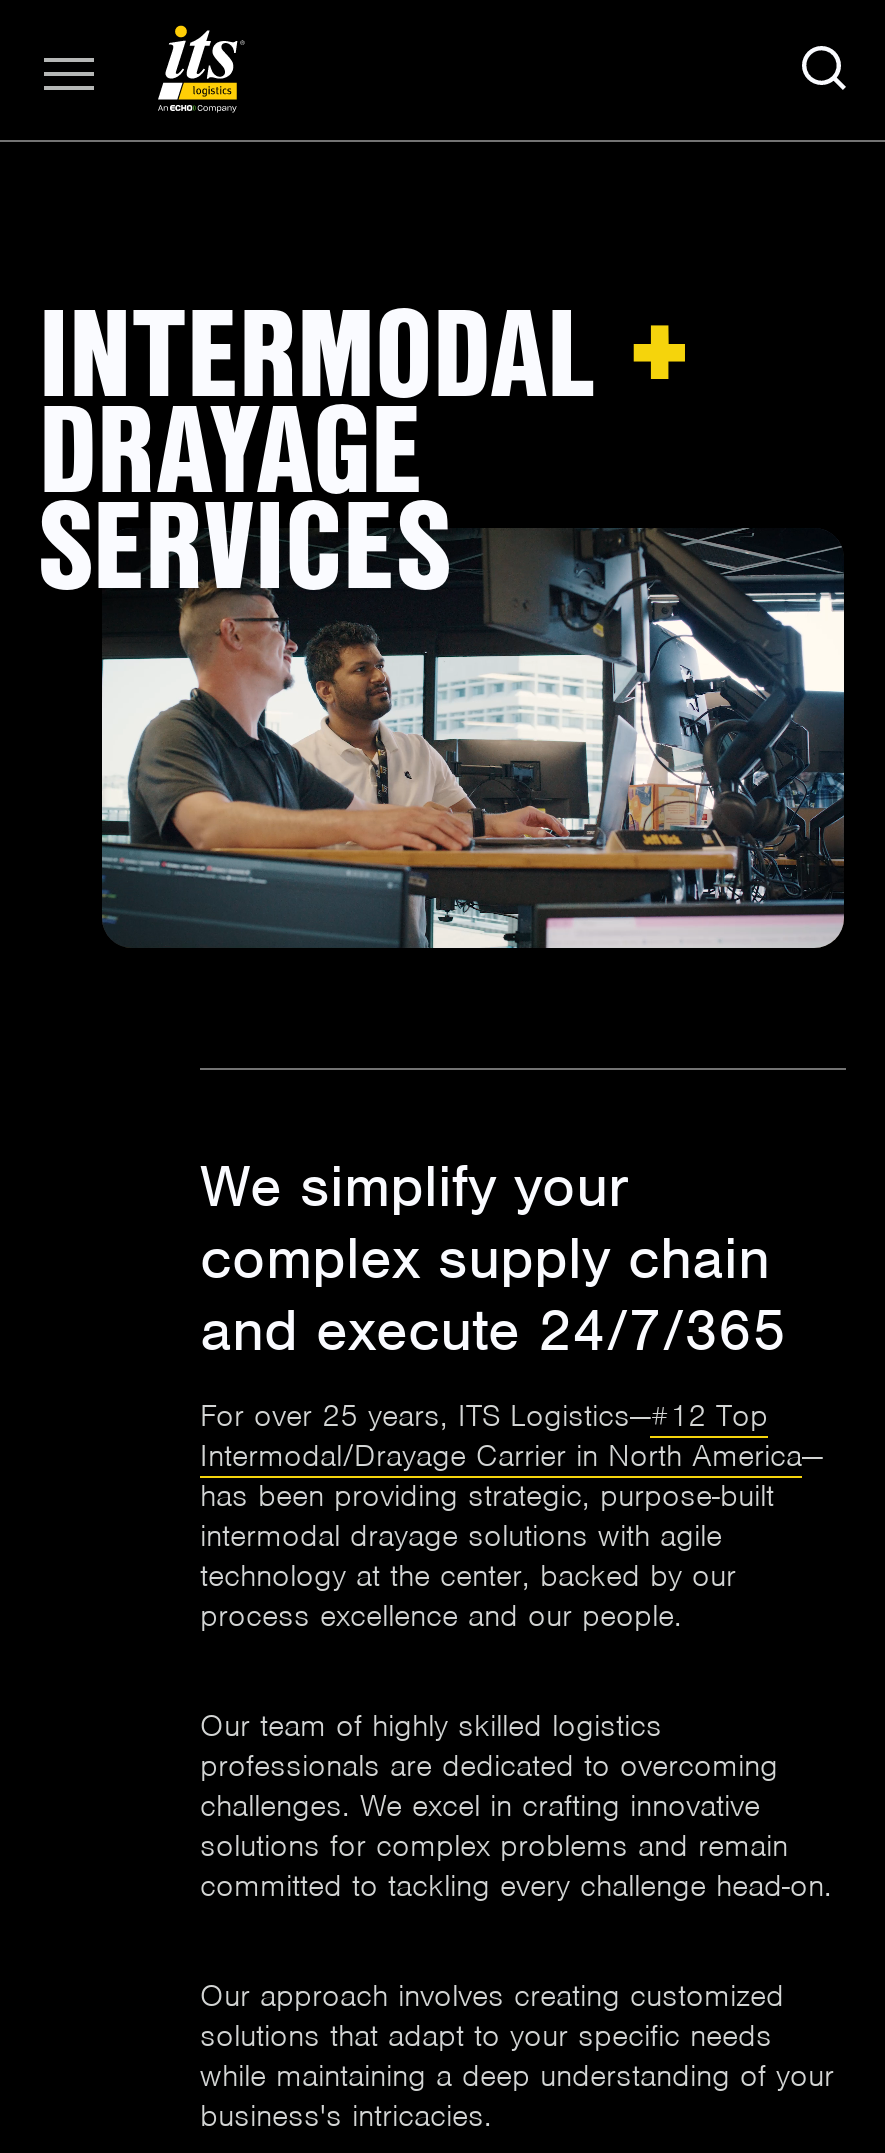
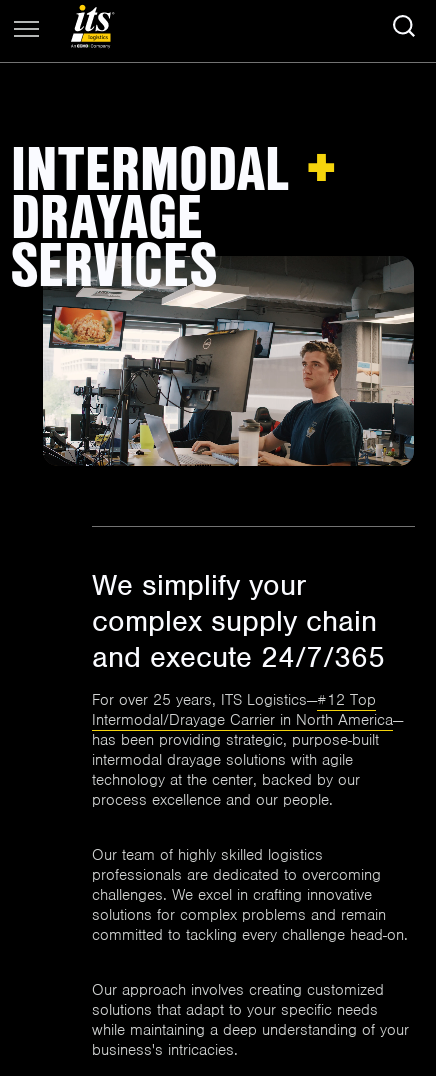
- [image]
+ [image]
